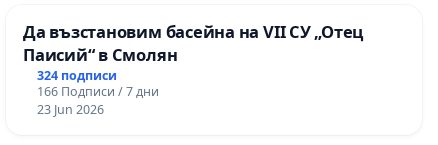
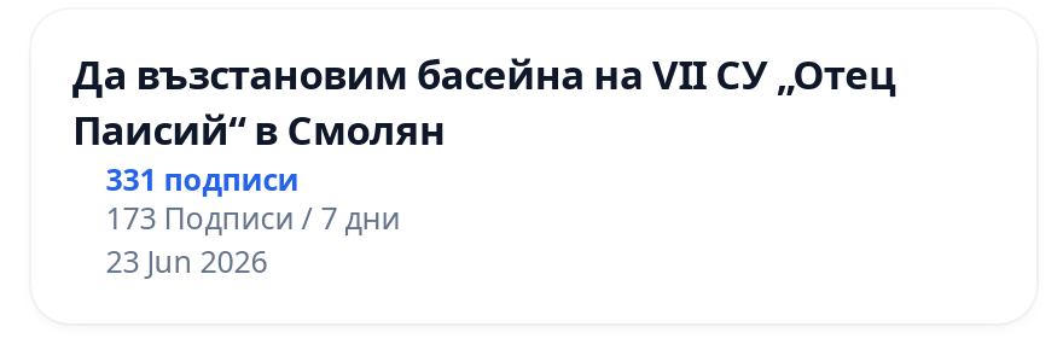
- 324 подписи
+ 331 подписи

- 166 Подписи / 7 дни
+ 173 Подписи / 7 дни
